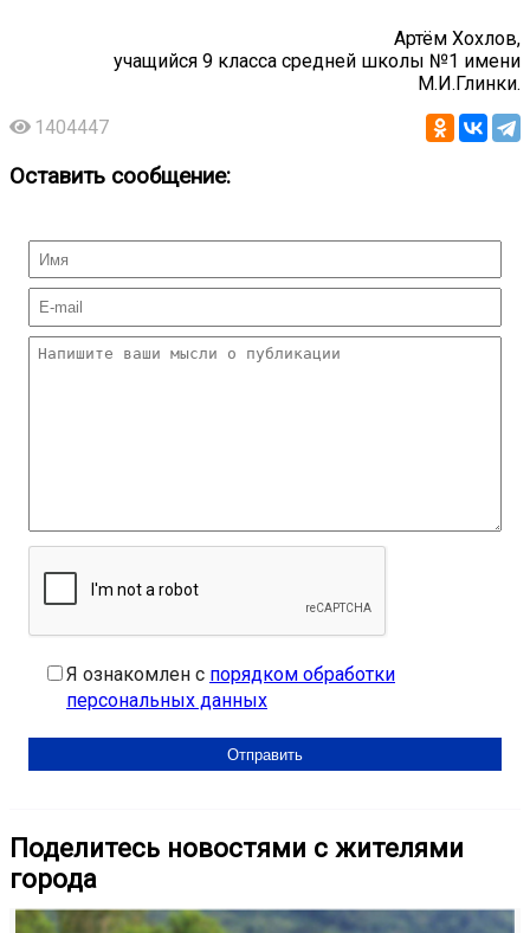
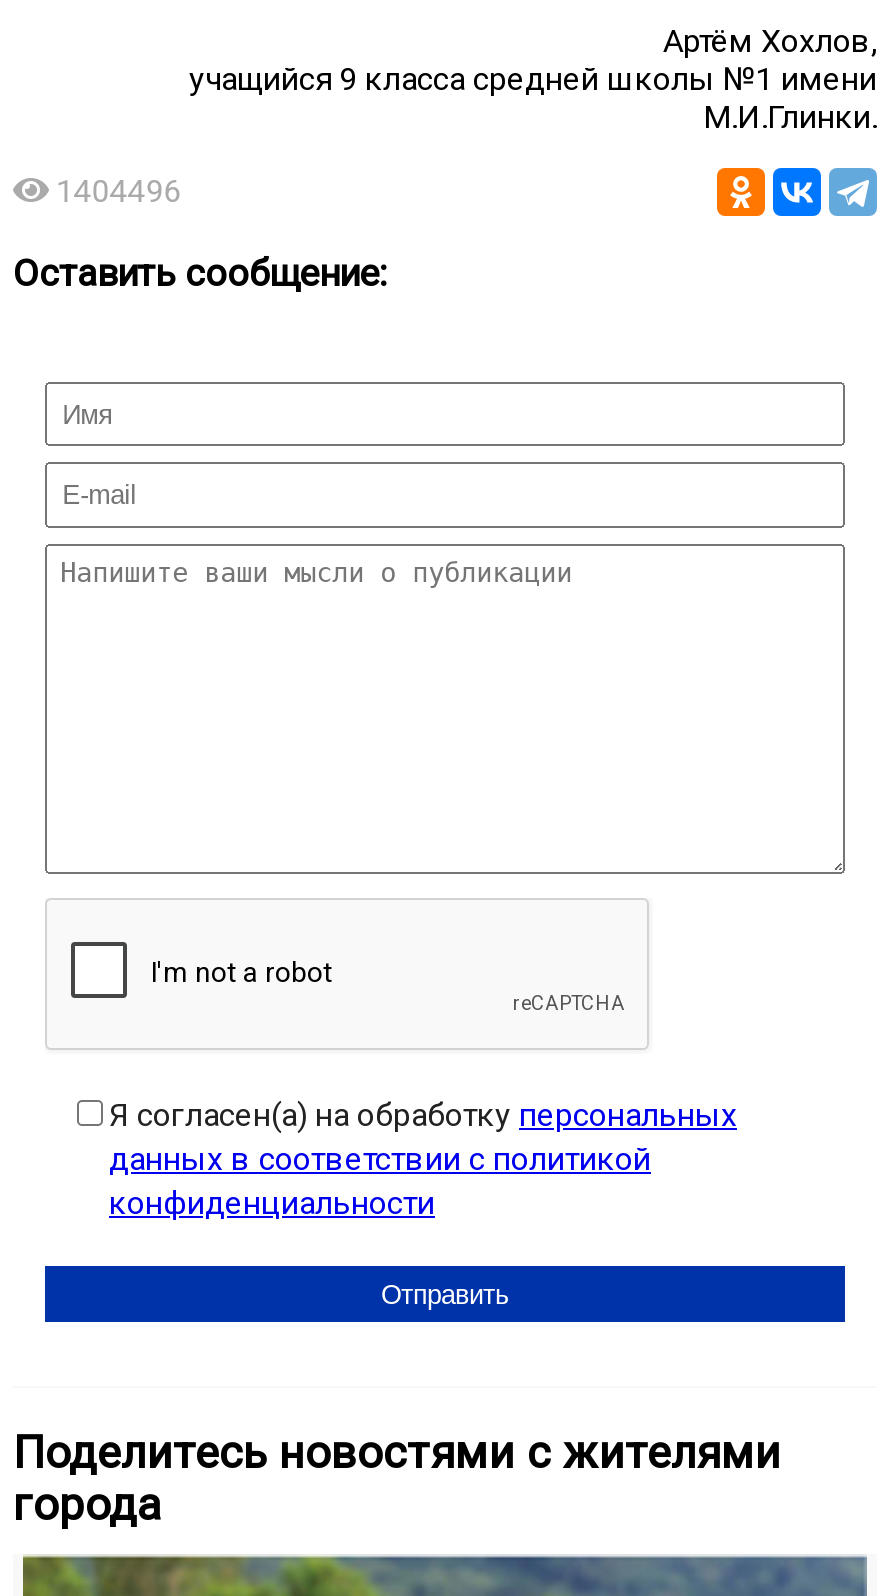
- 1404447
+ 1404496

- Я ознакомлен с порядком обработки
- персональных данных
+ Я согласен(а) на обработку персональных
+ данных в соответствии с политикой
+ конфиденциальности
